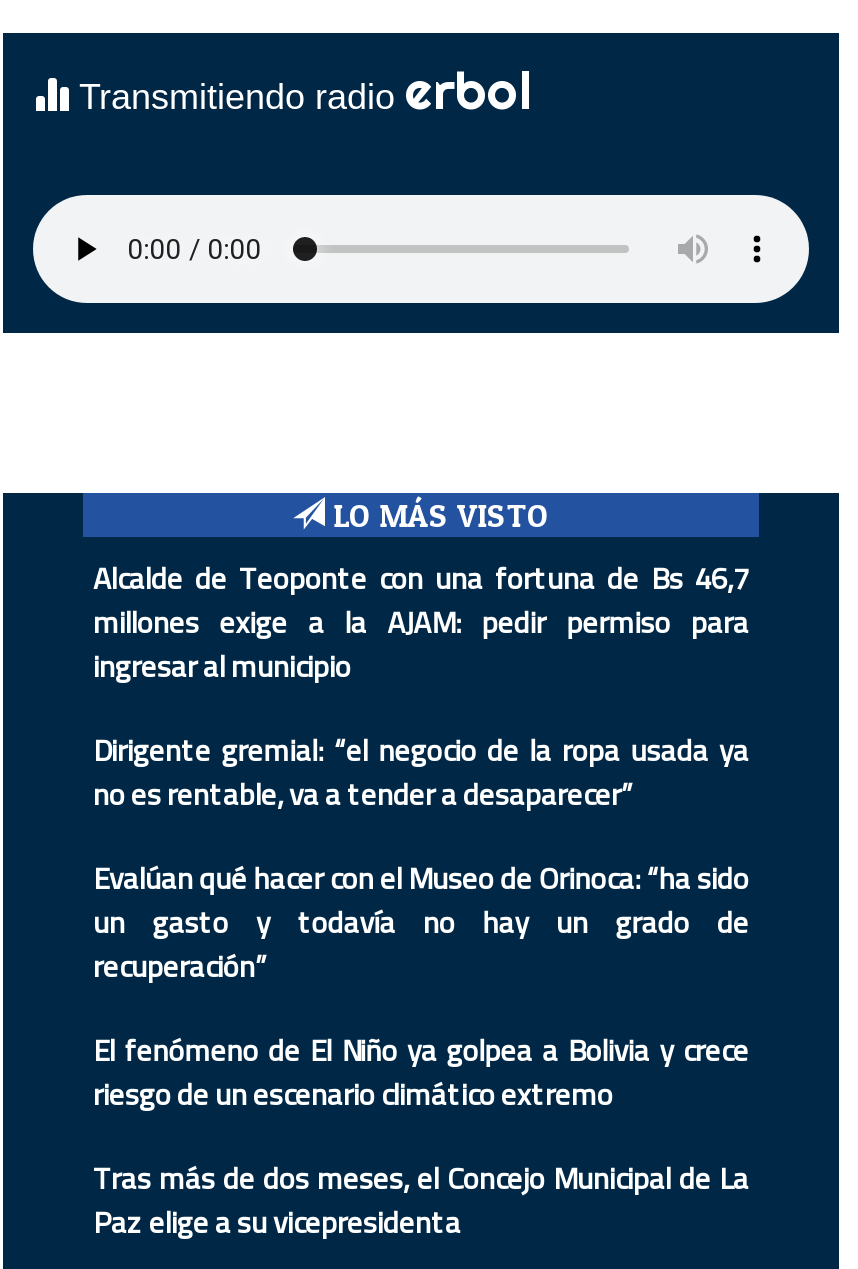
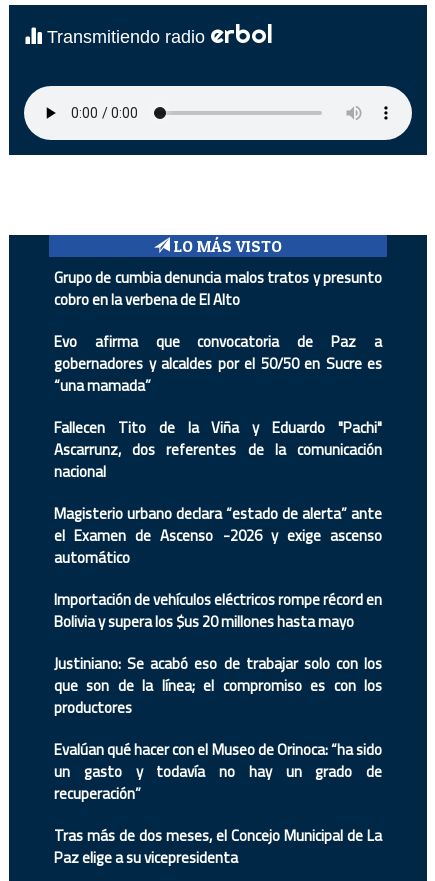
- Alcalde de Teoponte con una fortuna de Bs 46,7
- millones exige a la AJAM: pedir permiso para
- ingresar al municipio
- Dirigente gremial: “el negocio de la ropa usada ya
- no es rentable, va a tender a desaparecer”
+ Grupo de cumbia denuncia malos tratos y presunto
+ cobro en la verbena de El Alto
+ Evo afirma que convocatoria de Paz a
+ gobernadores y alcaldes por el 50/50 en Sucre es
+ “una mamada”
+ Fallecen Tito de la Viña y Eduardo "Pachi"
+ Ascarrunz, dos referentes de la comunicación
+ nacional
+ Magisterio urbano declara “estado de alerta” ante
+ el Examen de Ascenso -2026 y exige ascenso
+ automático
+ Importación de vehículos eléctricos rompe récord en
+ Bolivia y supera los $us 20 millones hasta mayo
+ Justiniano: Se acabó eso de trabajar solo con los
+ que son de la línea; el compromiso es con los
+ productores

moved down: Evalúan qué hacer con el Museo de Orinoca: “ha sido | un gasto y todavía no hay un grado de

- El fenómeno de El Niño ya golpea a Bolivia y crece
- riesgo de un escenario climático extremo
